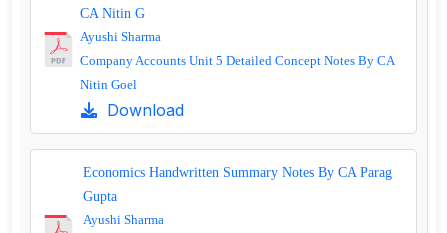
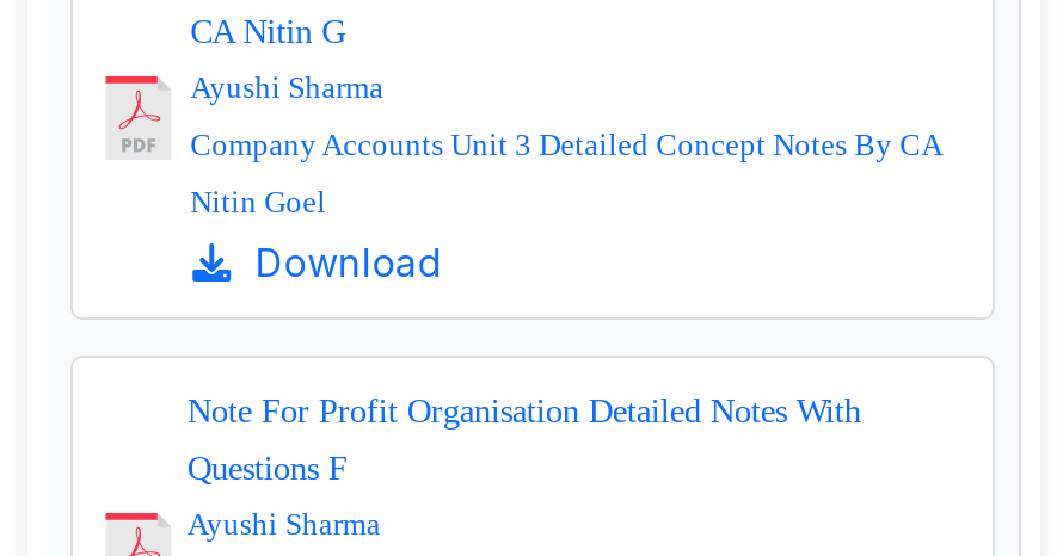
- Company Accounts Unit 5 Detailed Concept Notes By CA
+ Company Accounts Unit 3 Detailed Concept Notes By CA

- Economics Handwritten Summary Notes By CA Parag
+ Note For Profit Organisation Detailed Notes With

- Gupta
+ Questions F
